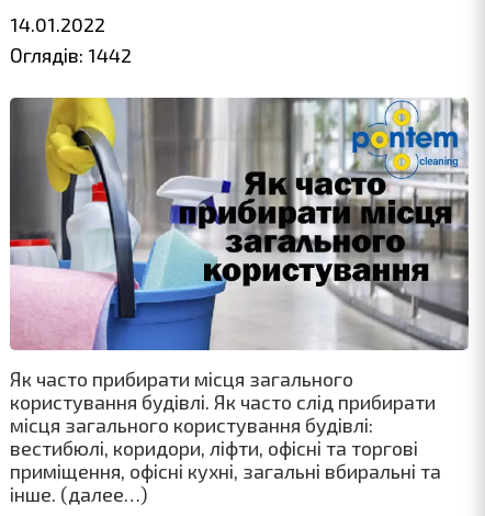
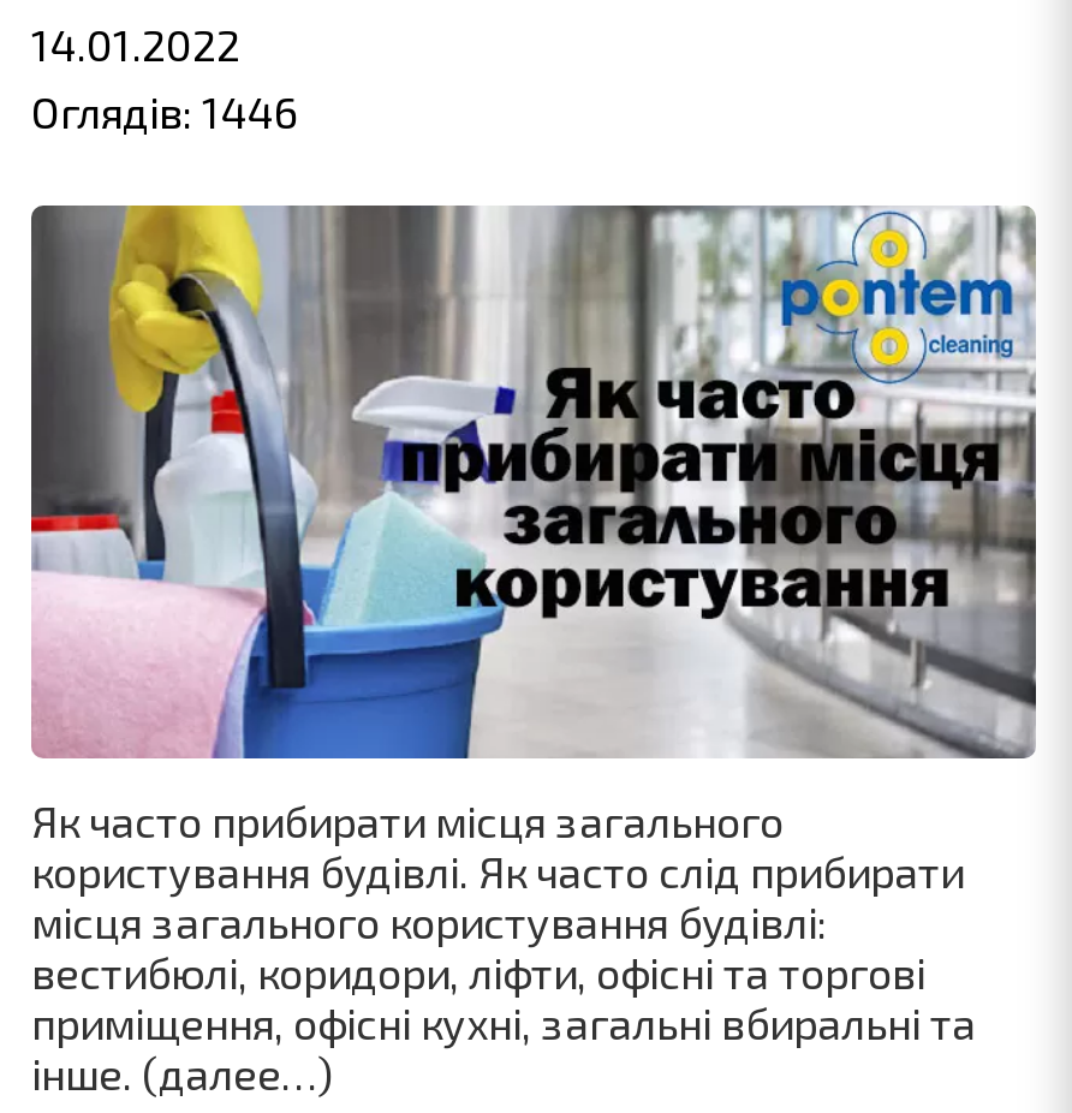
- Оглядів: 1442
+ Оглядів: 1446
